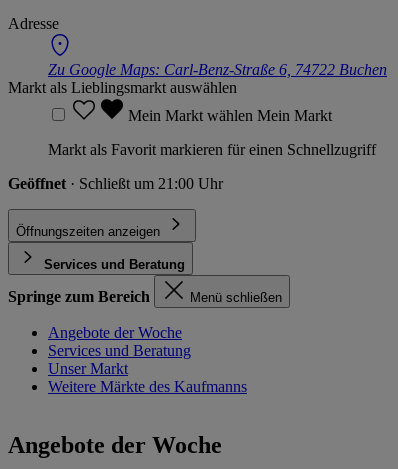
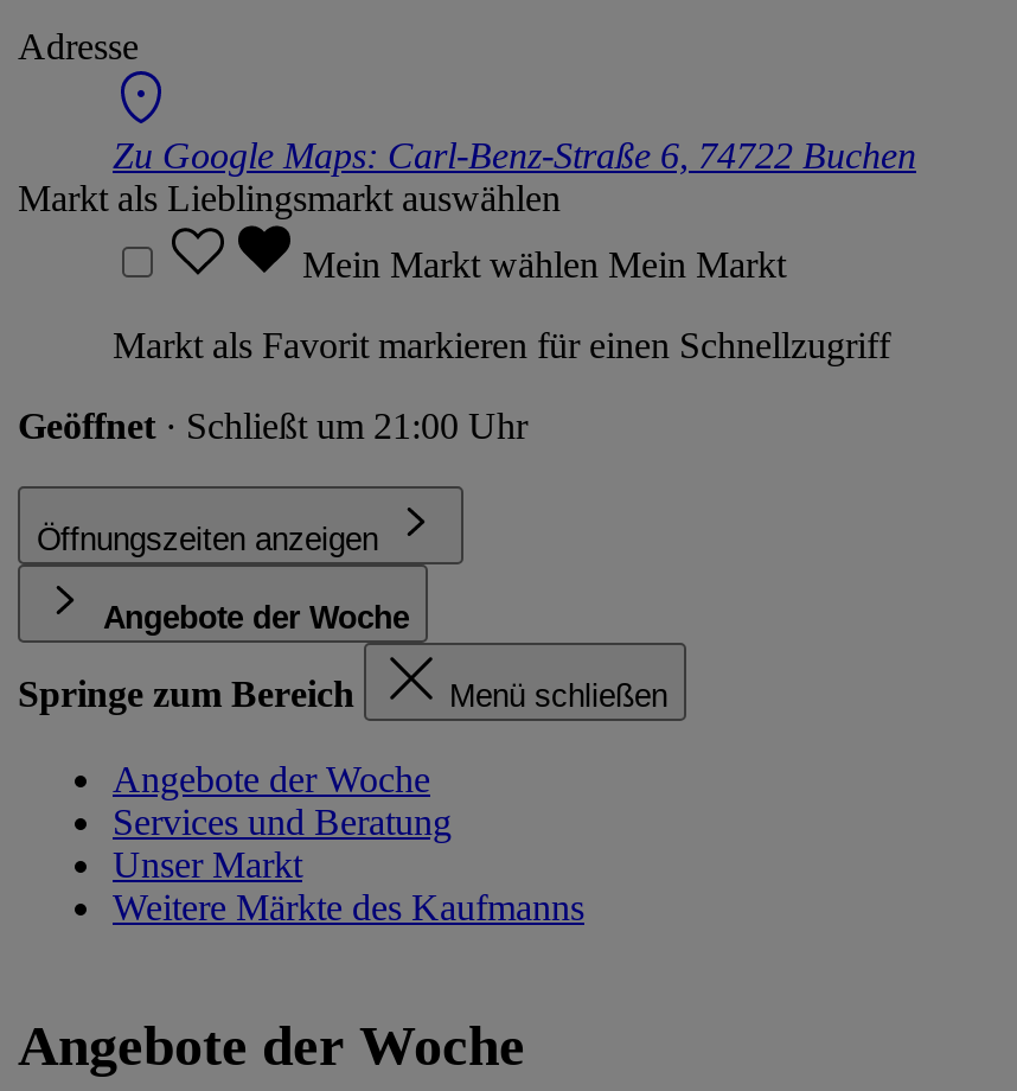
- Services und Beratung
+ Angebote der Woche
